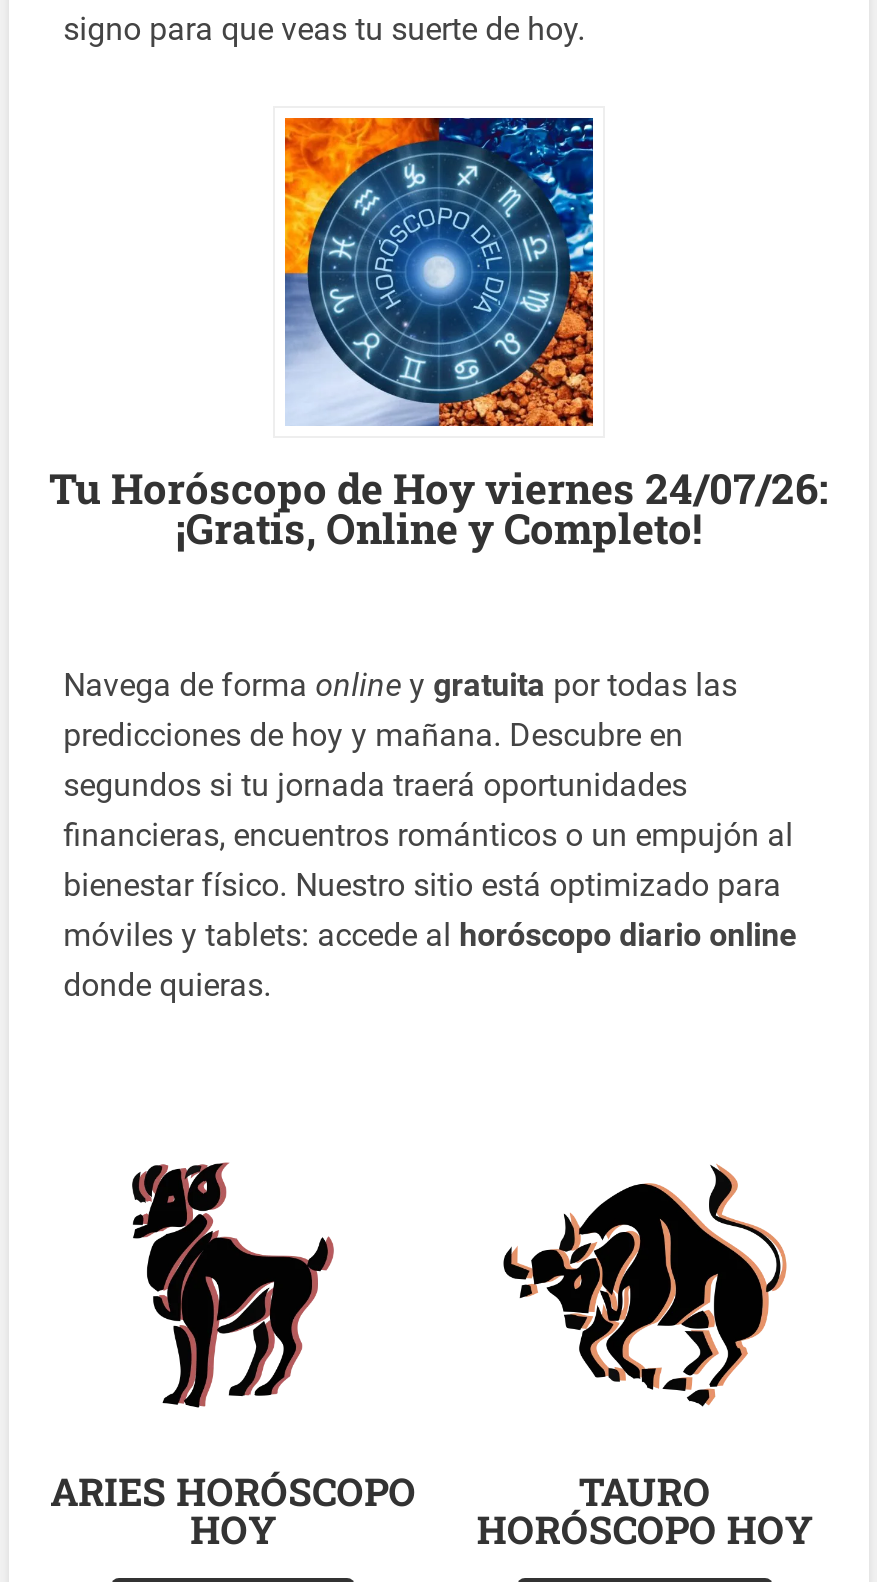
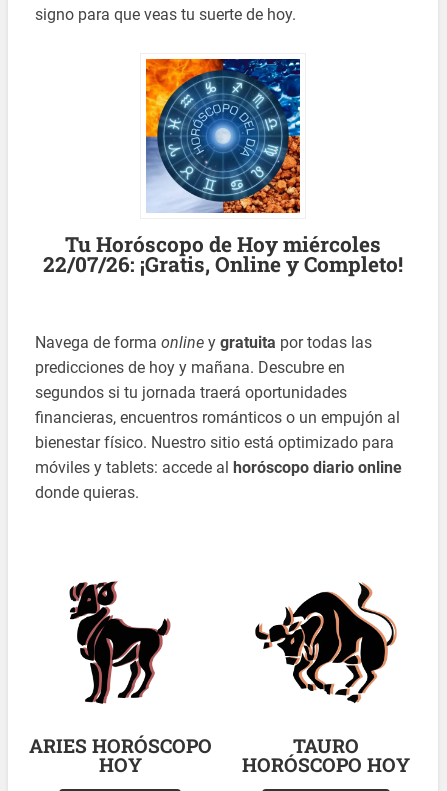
- Tu Horóscopo de Hoy viernes 24/07/26:
- ¡Gratis, Online y Completo!
+ Tu Horóscopo de Hoy miércoles
+ 22/07/26: ¡Gratis, Online y Completo!
